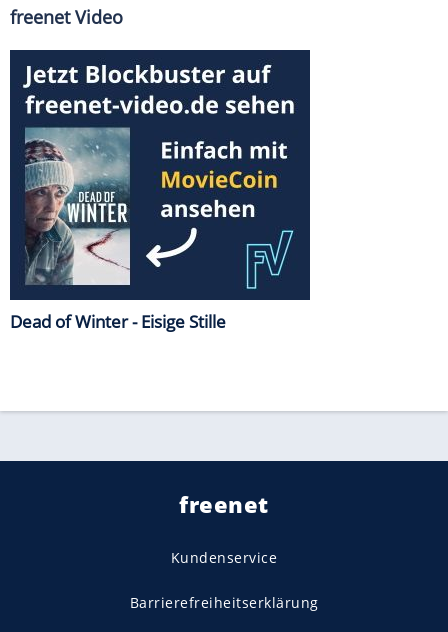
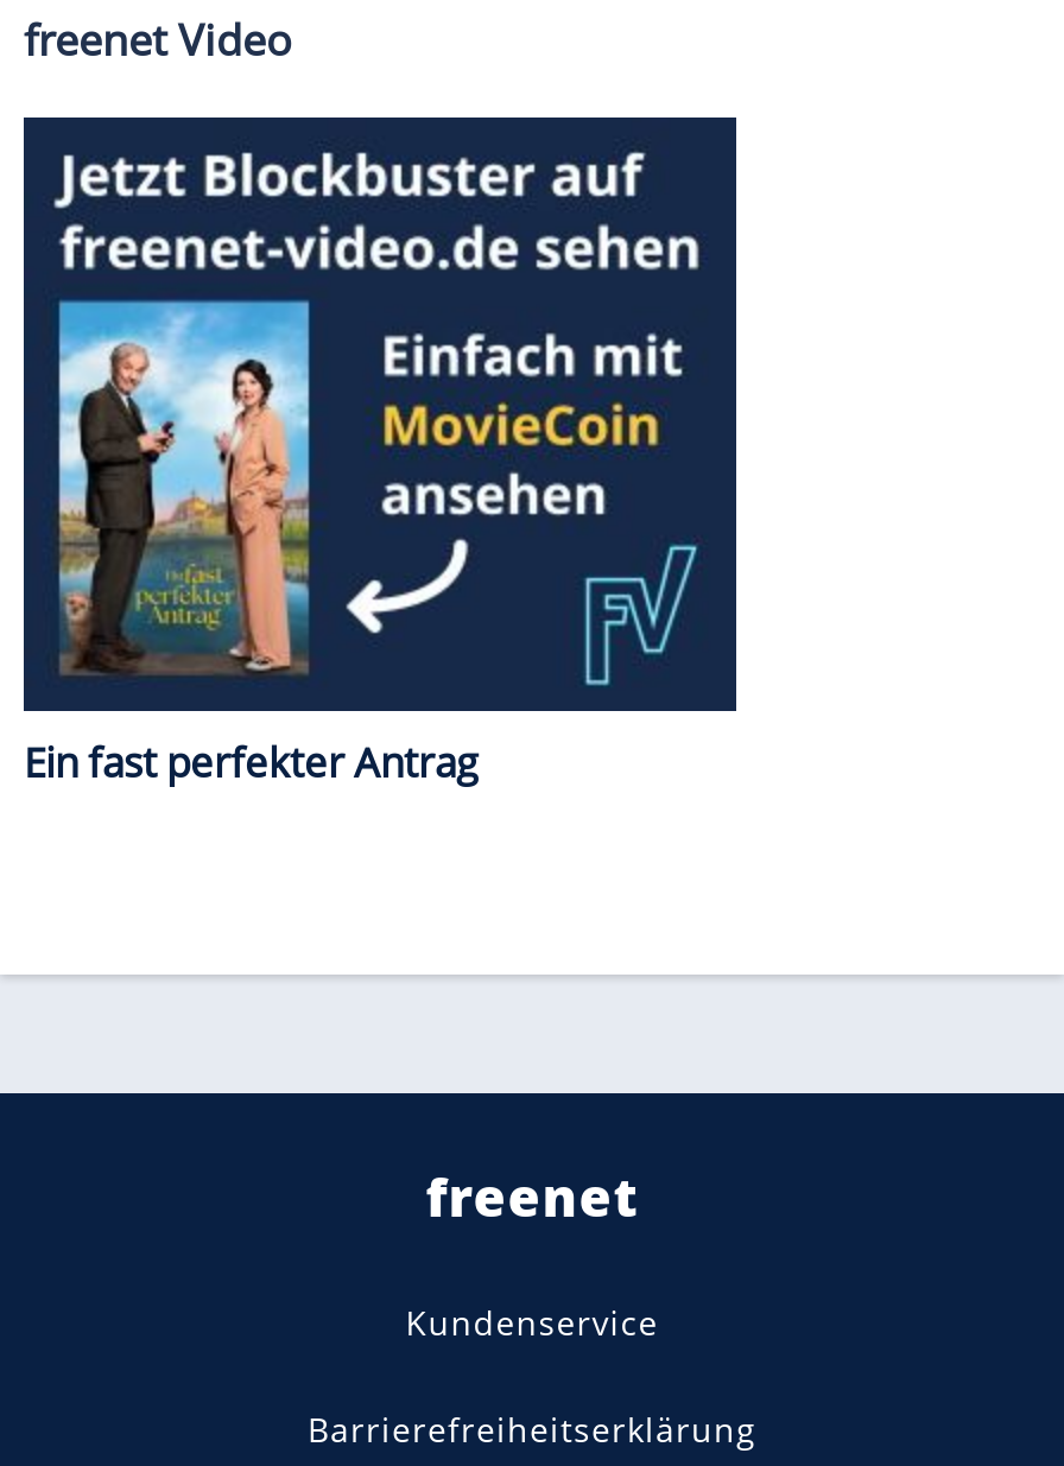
- [image]
- Dead of Winter - Eisige Stille
+ [image]
+ Ein fast perfekter Antrag
